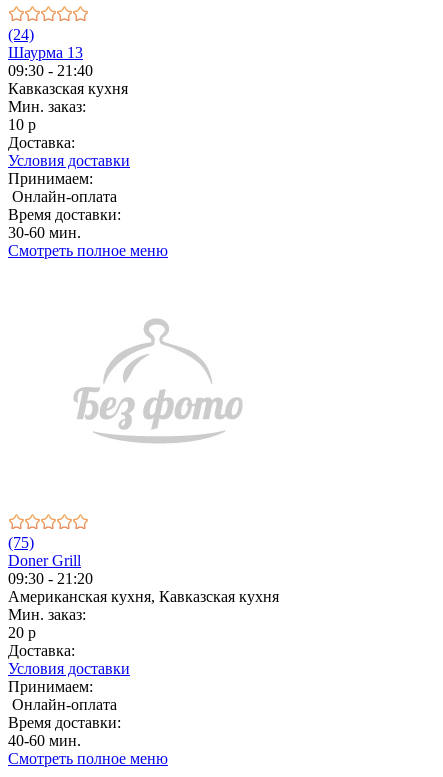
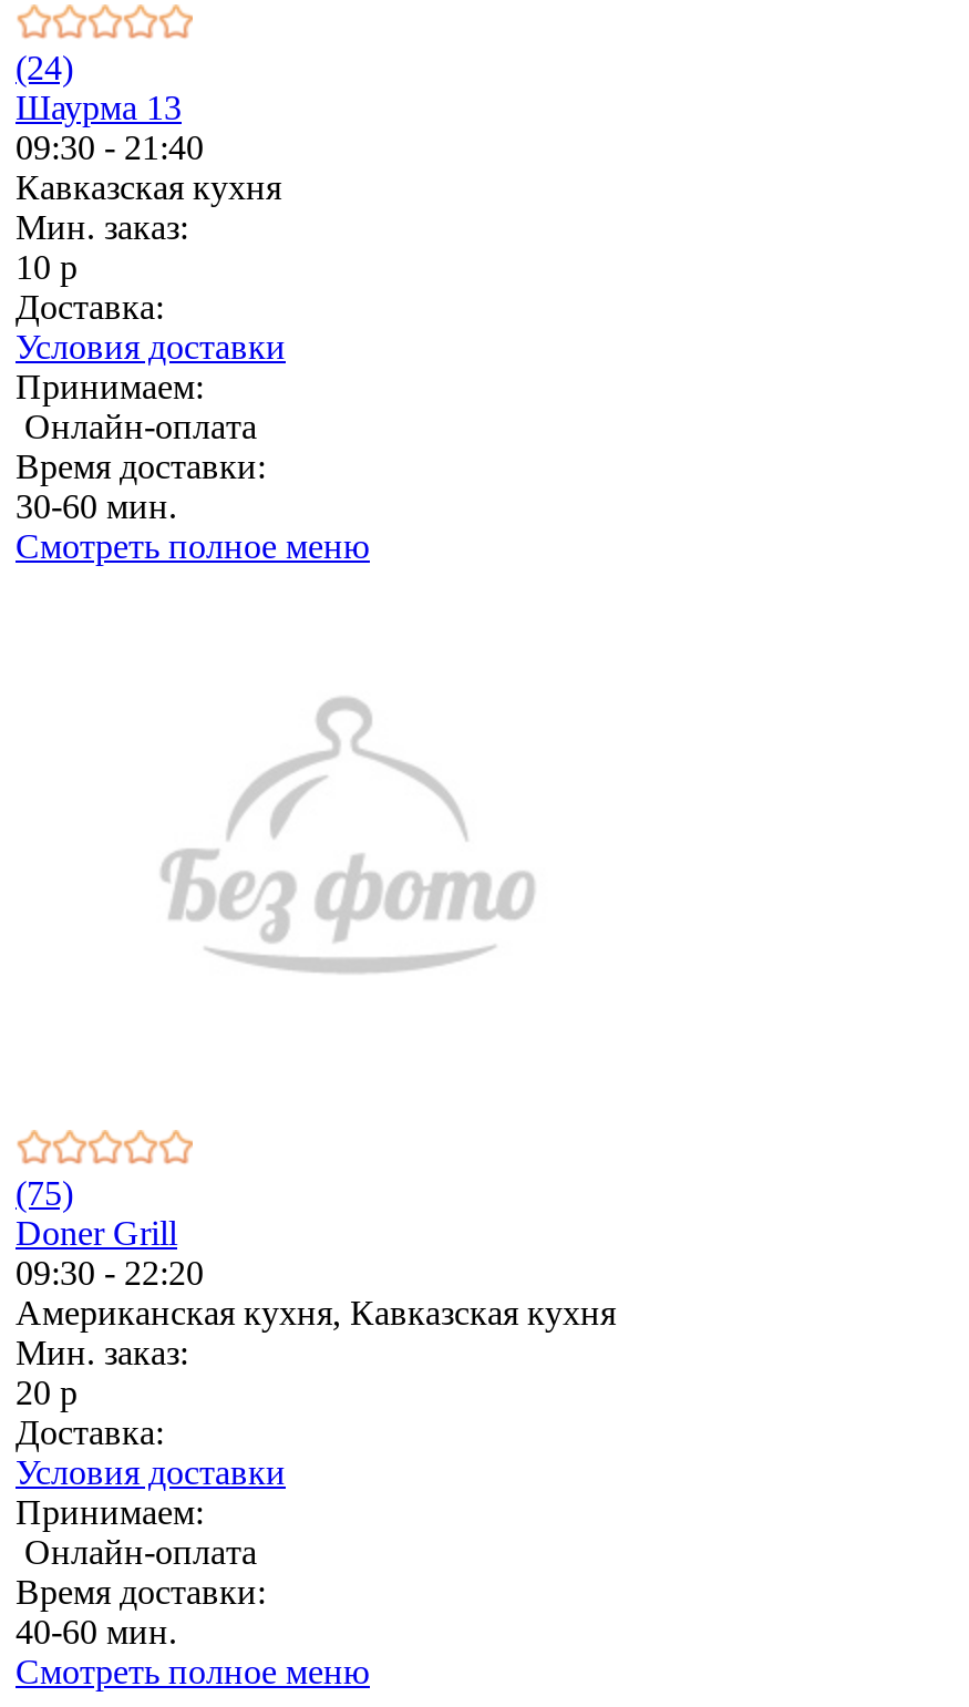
- 09:30 - 21:20
+ 09:30 - 22:20
